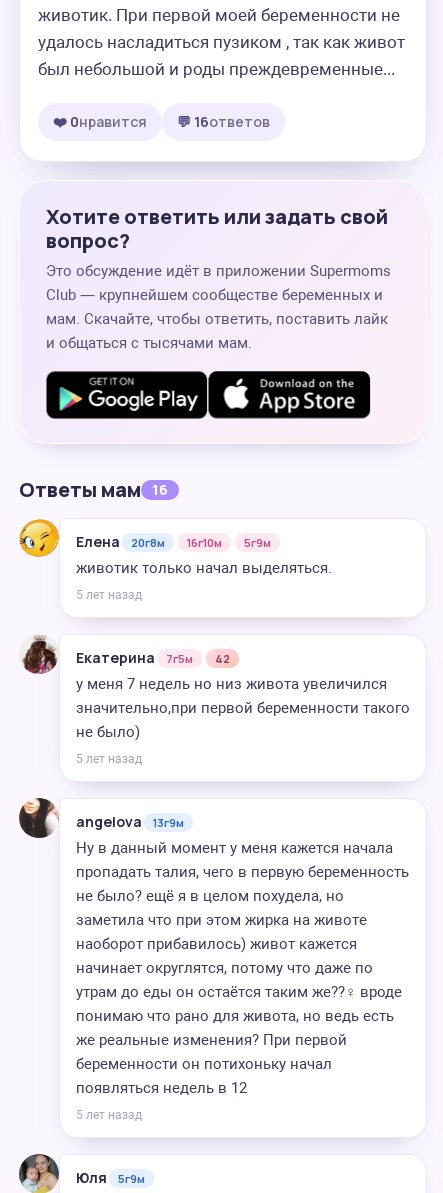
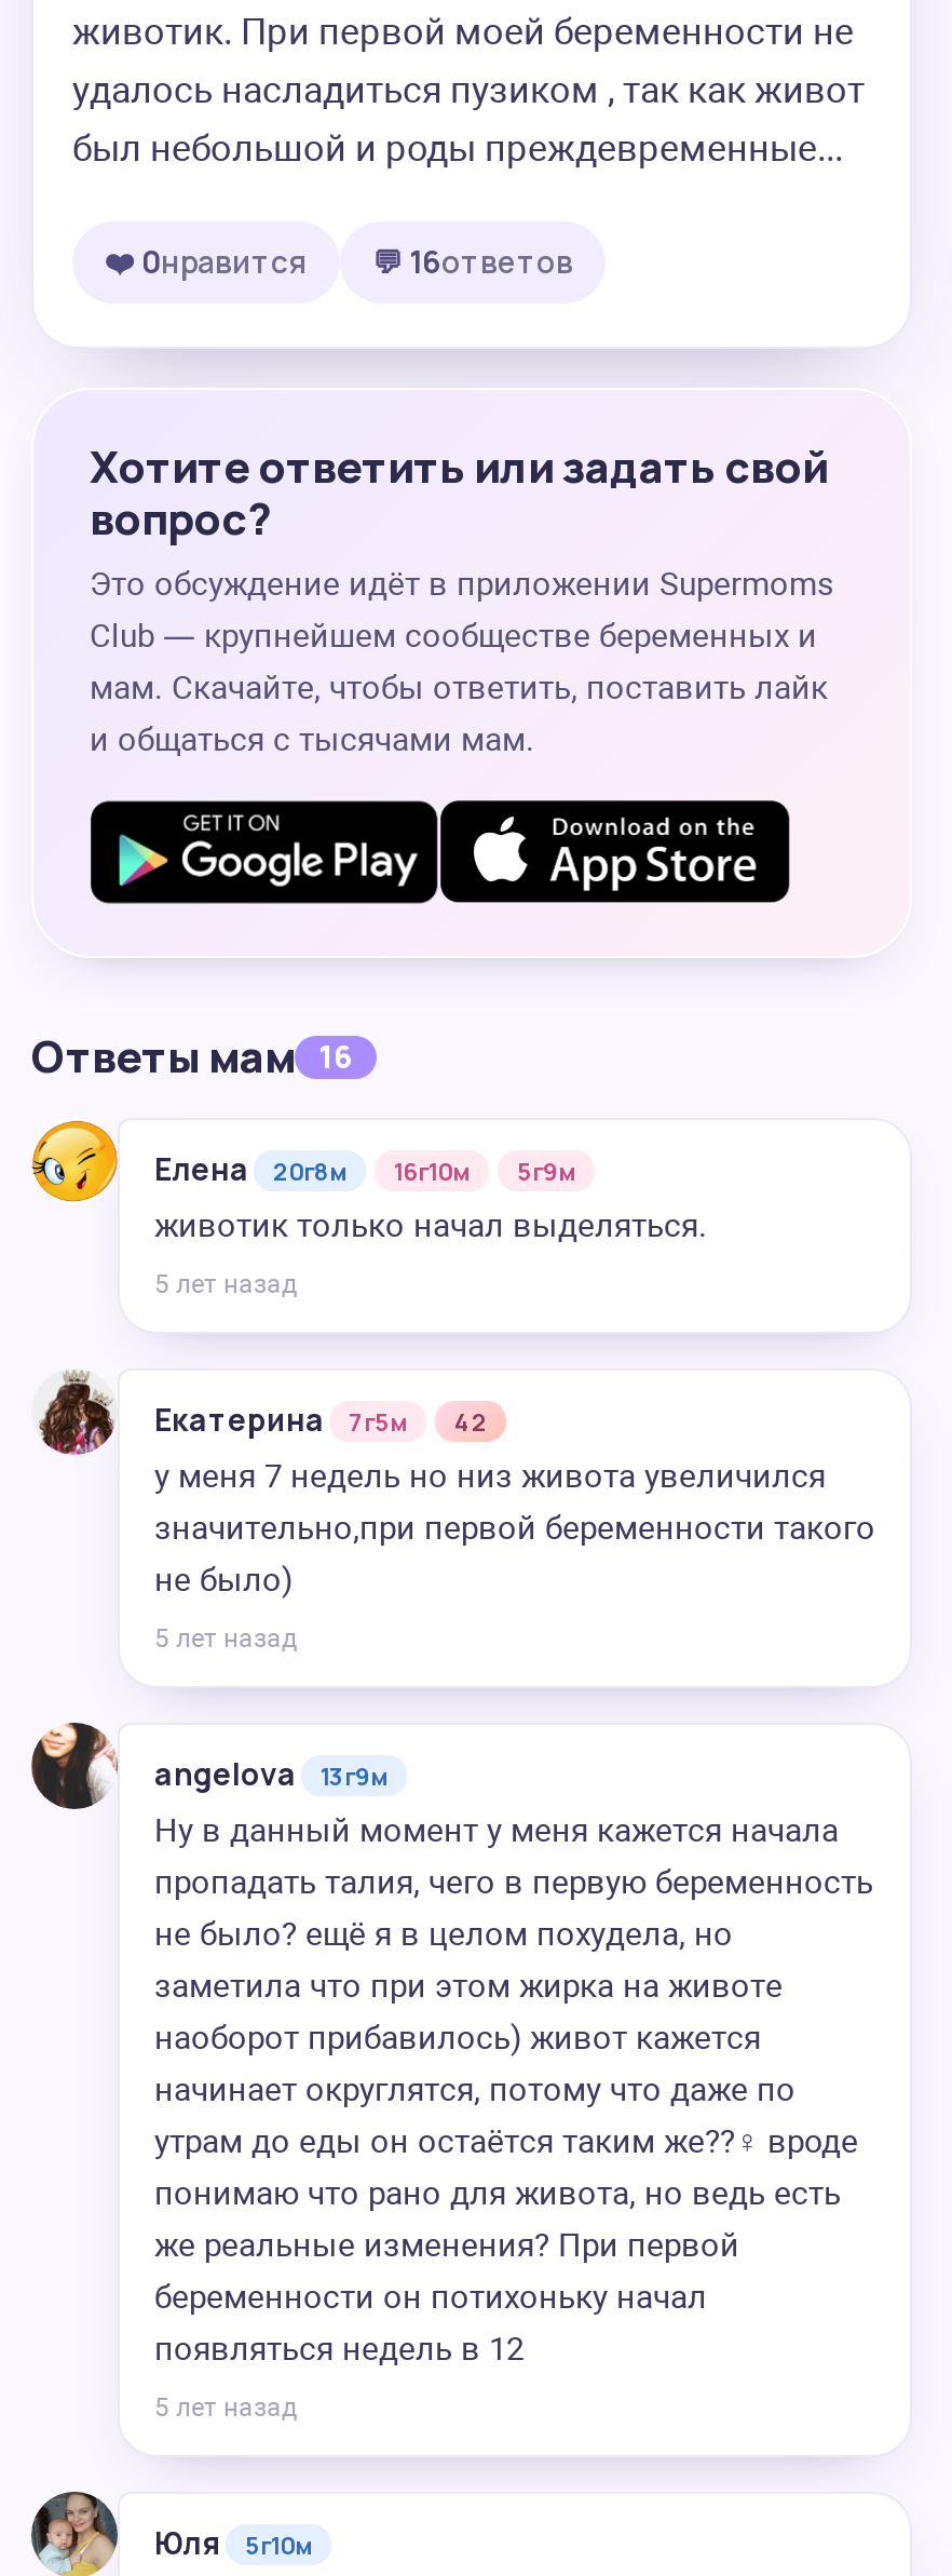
- Юля 5г9м
+ Юля 5г10м
